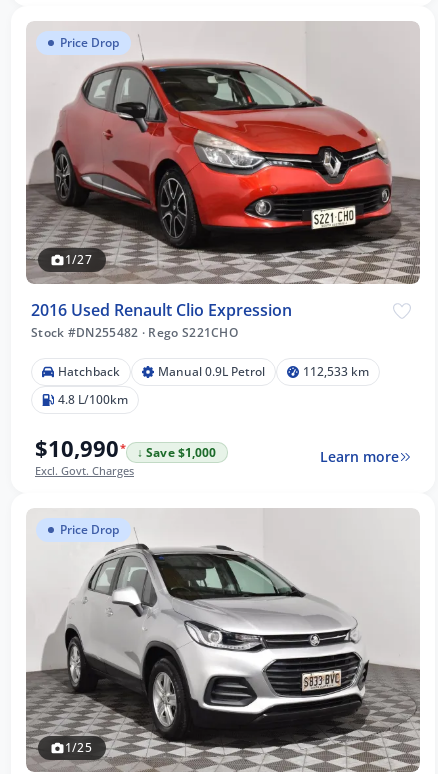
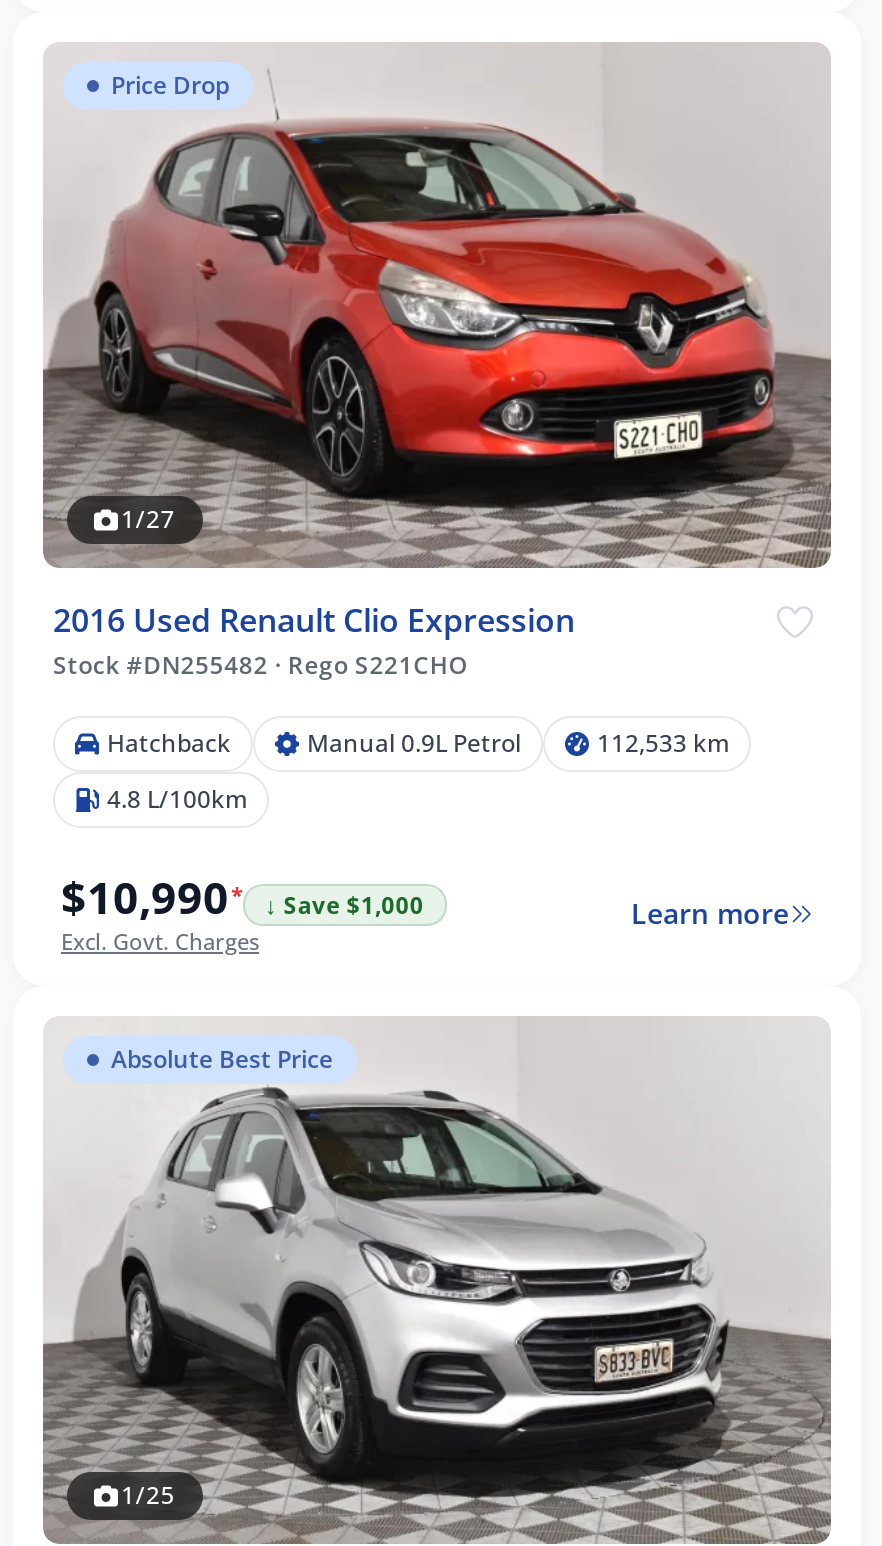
- Price Drop
+ Absolute Best Price
